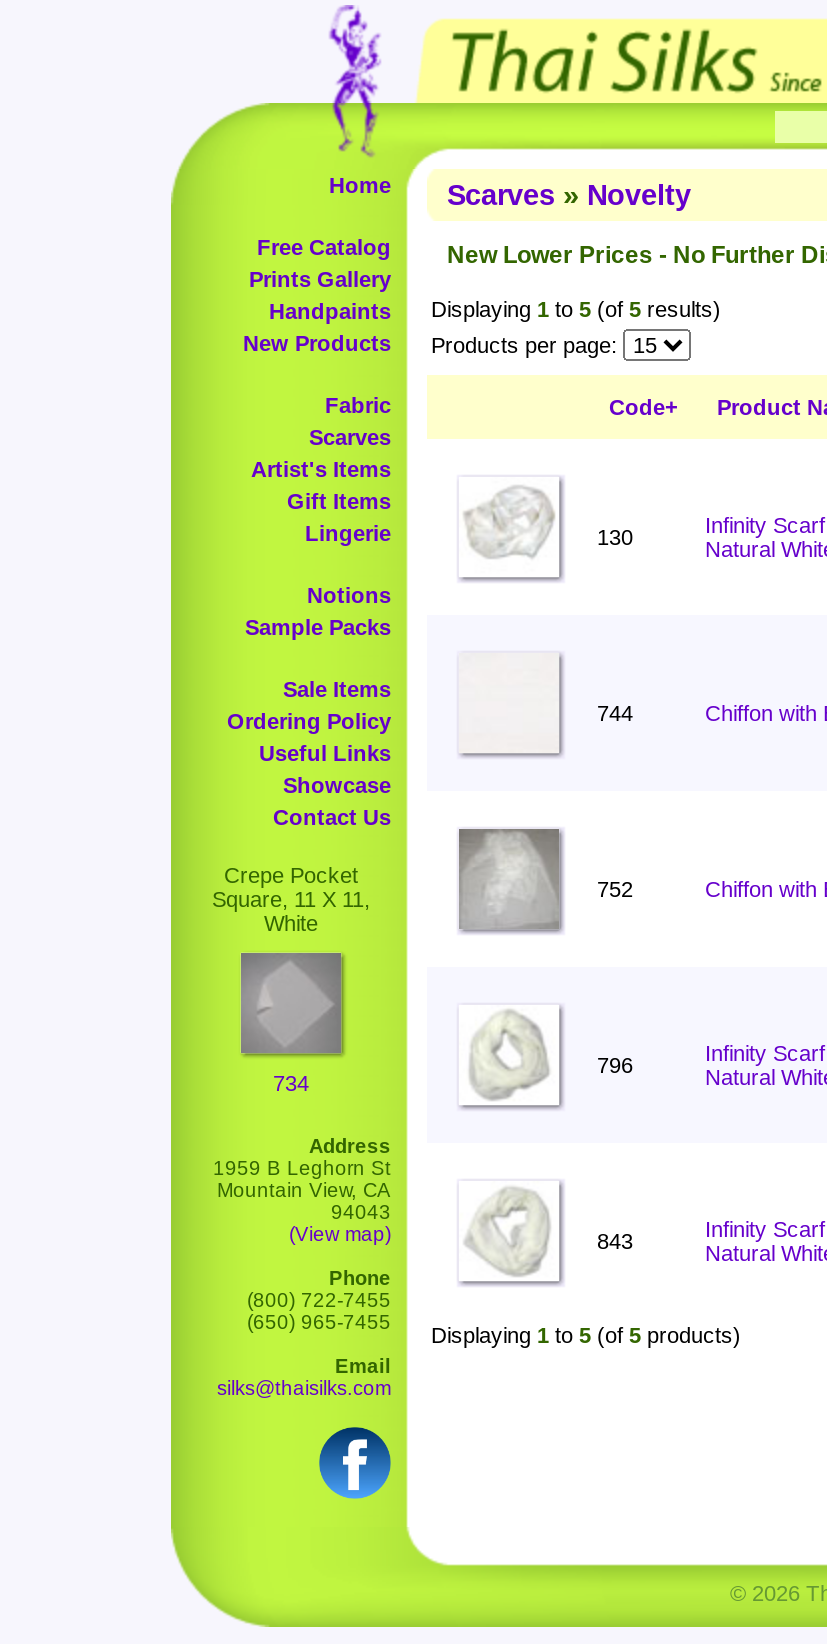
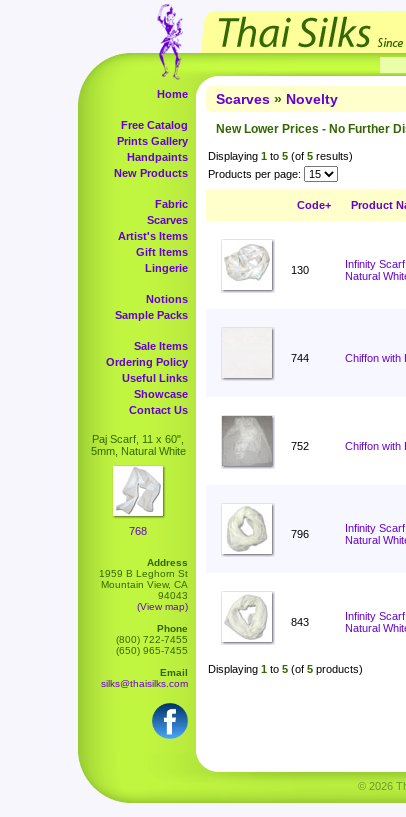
- Crepe Pocket
- Square, 11 X 11,
- White
+ Paj Scarf, 11 x 60",
+ 5mm, Natural White

- [image]
- 734
+ [image]
+ 768
